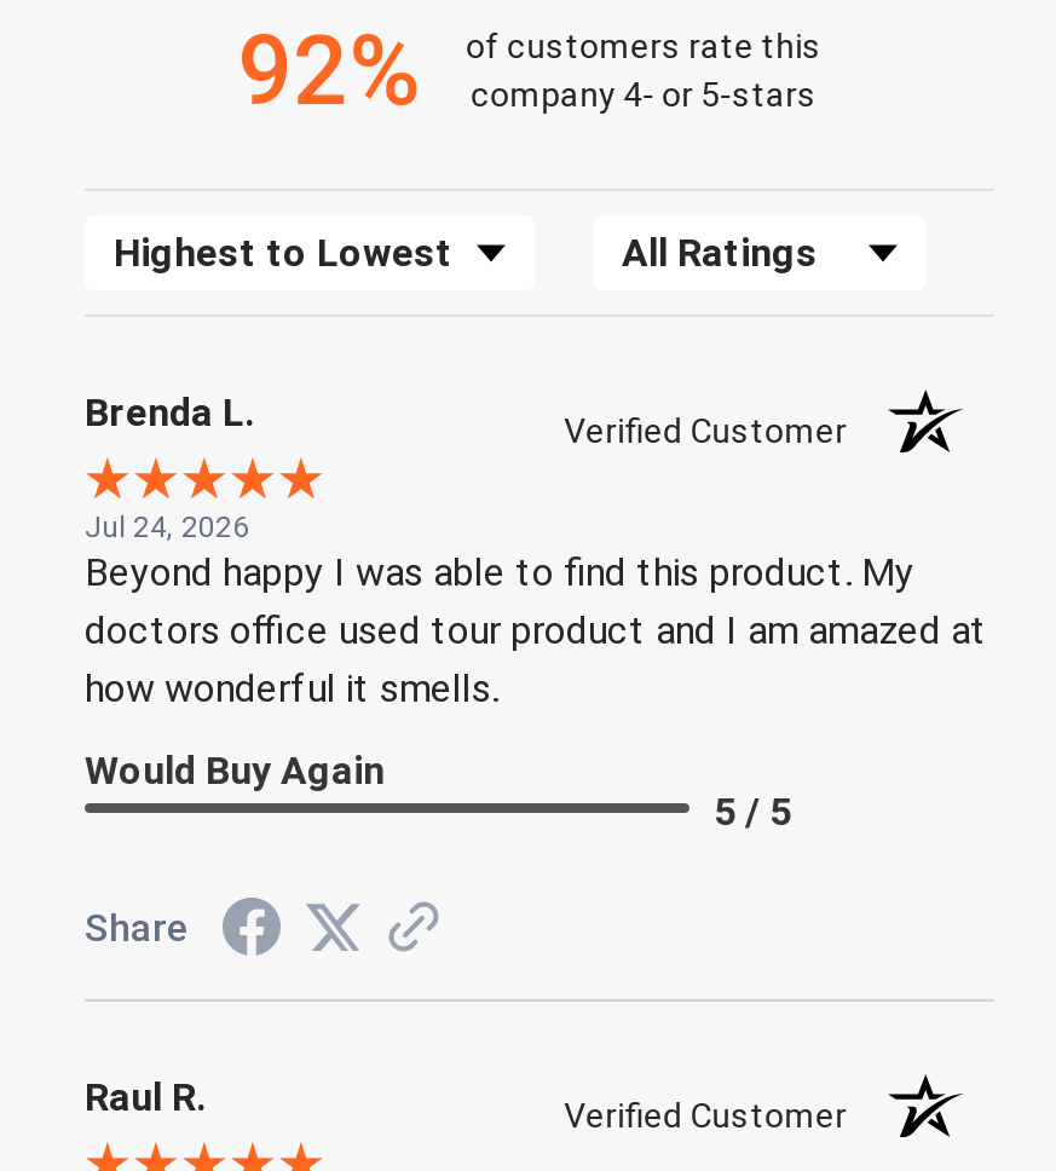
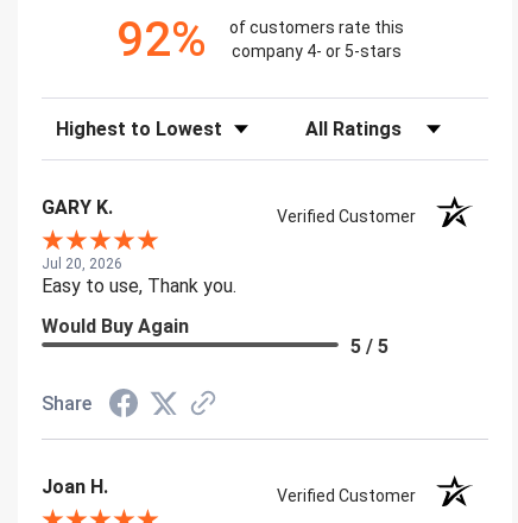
- Brenda L.
+ GARY K.

- Jul 24, 2026
- Beyond happy I was able to find this product. My
- doctors office used tour product and I am amazed at
- how wonderful it smells.
+ Jul 20, 2026
+ Easy to use, Thank you.

- Raul R.
+ Joan H.
